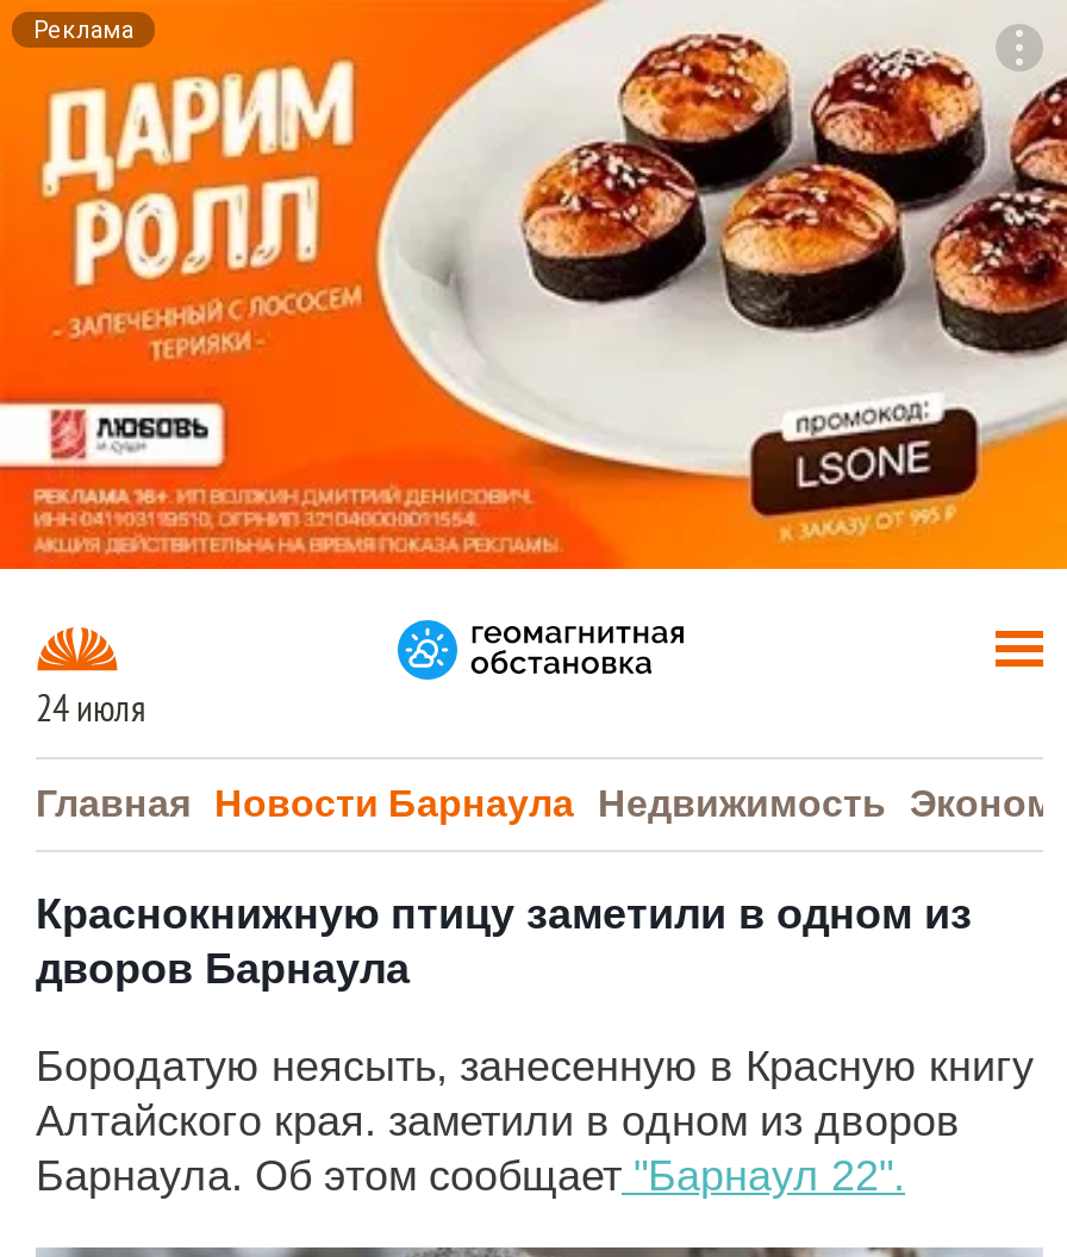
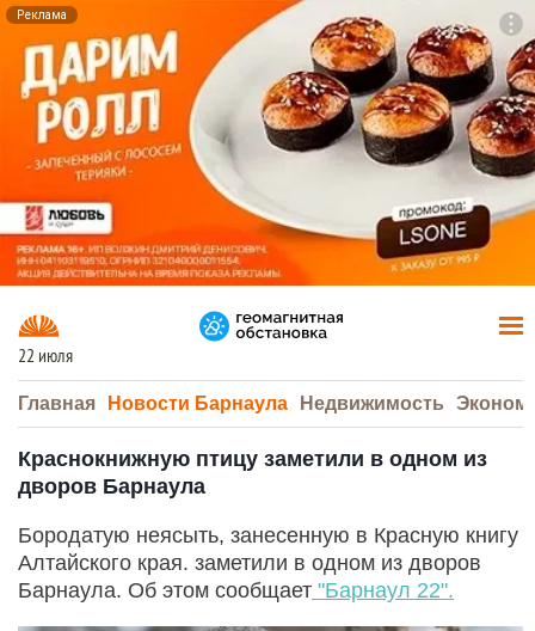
- 24 июля
+ 22 июля
